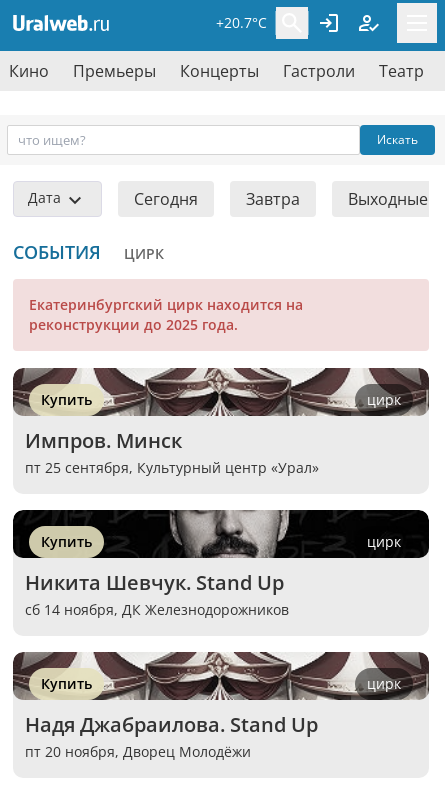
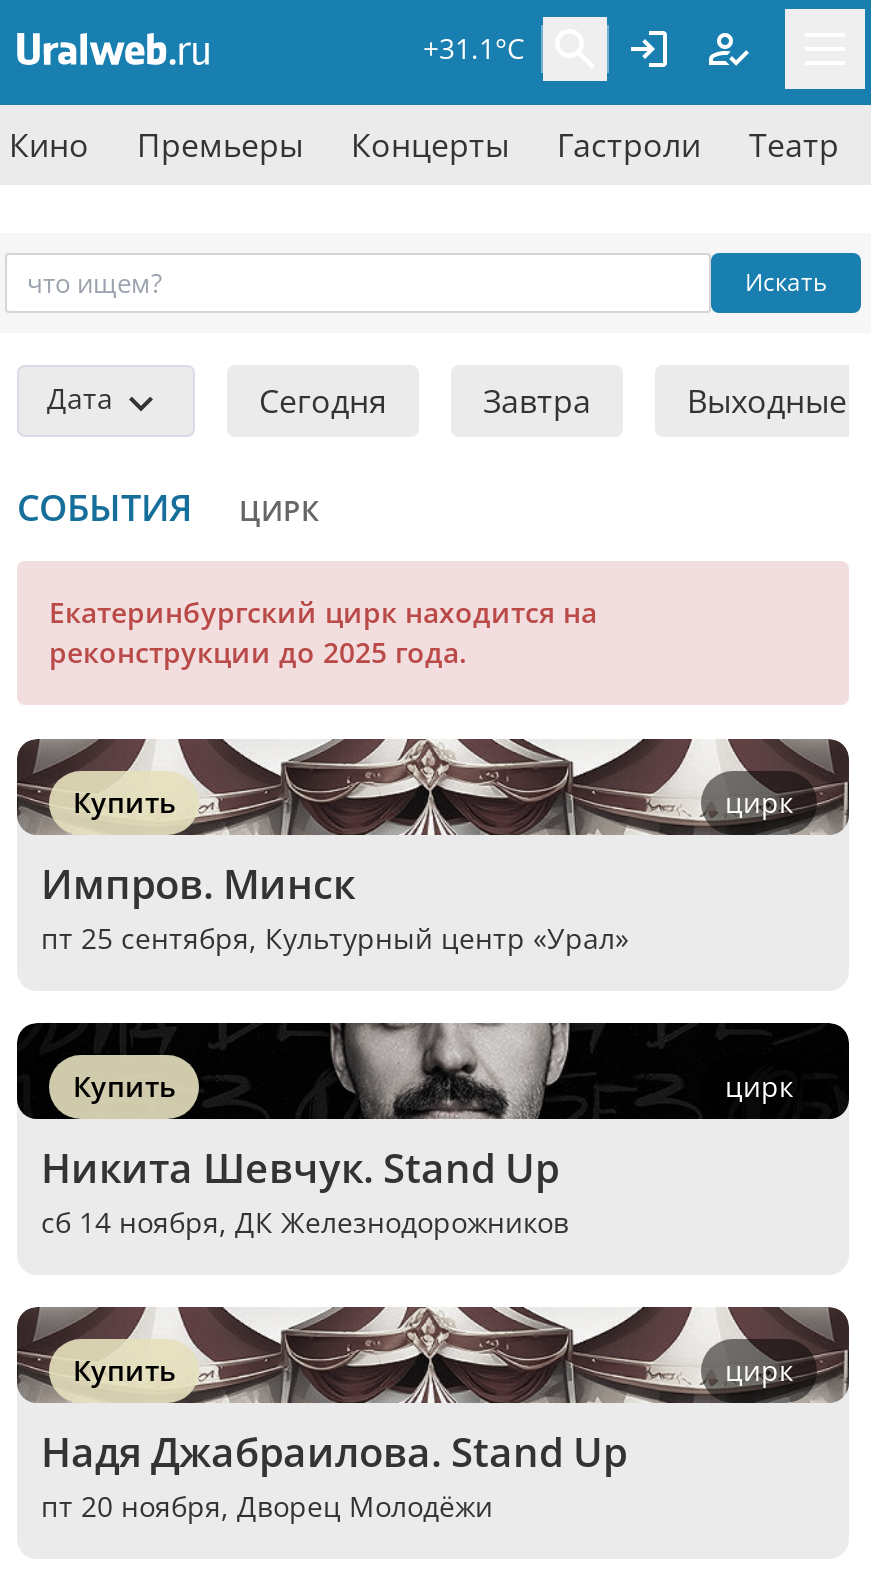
- +20.7°C
+ +31.1°C
